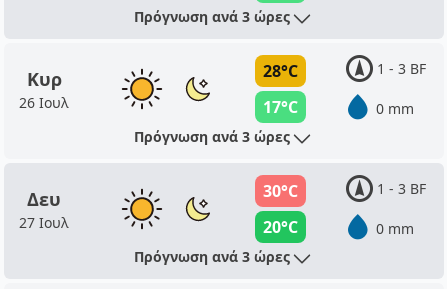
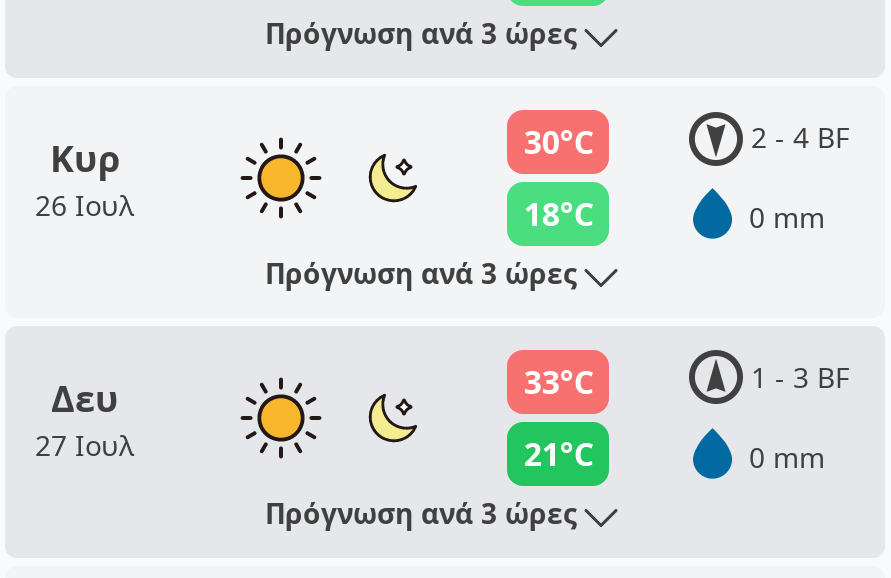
- 28°C
+ 30°C

- 1 - 3 BF
+ 2 - 4 BF

- 17°C
+ 18°C

- 30°C
+ 33°C

- 20°C
+ 21°C
